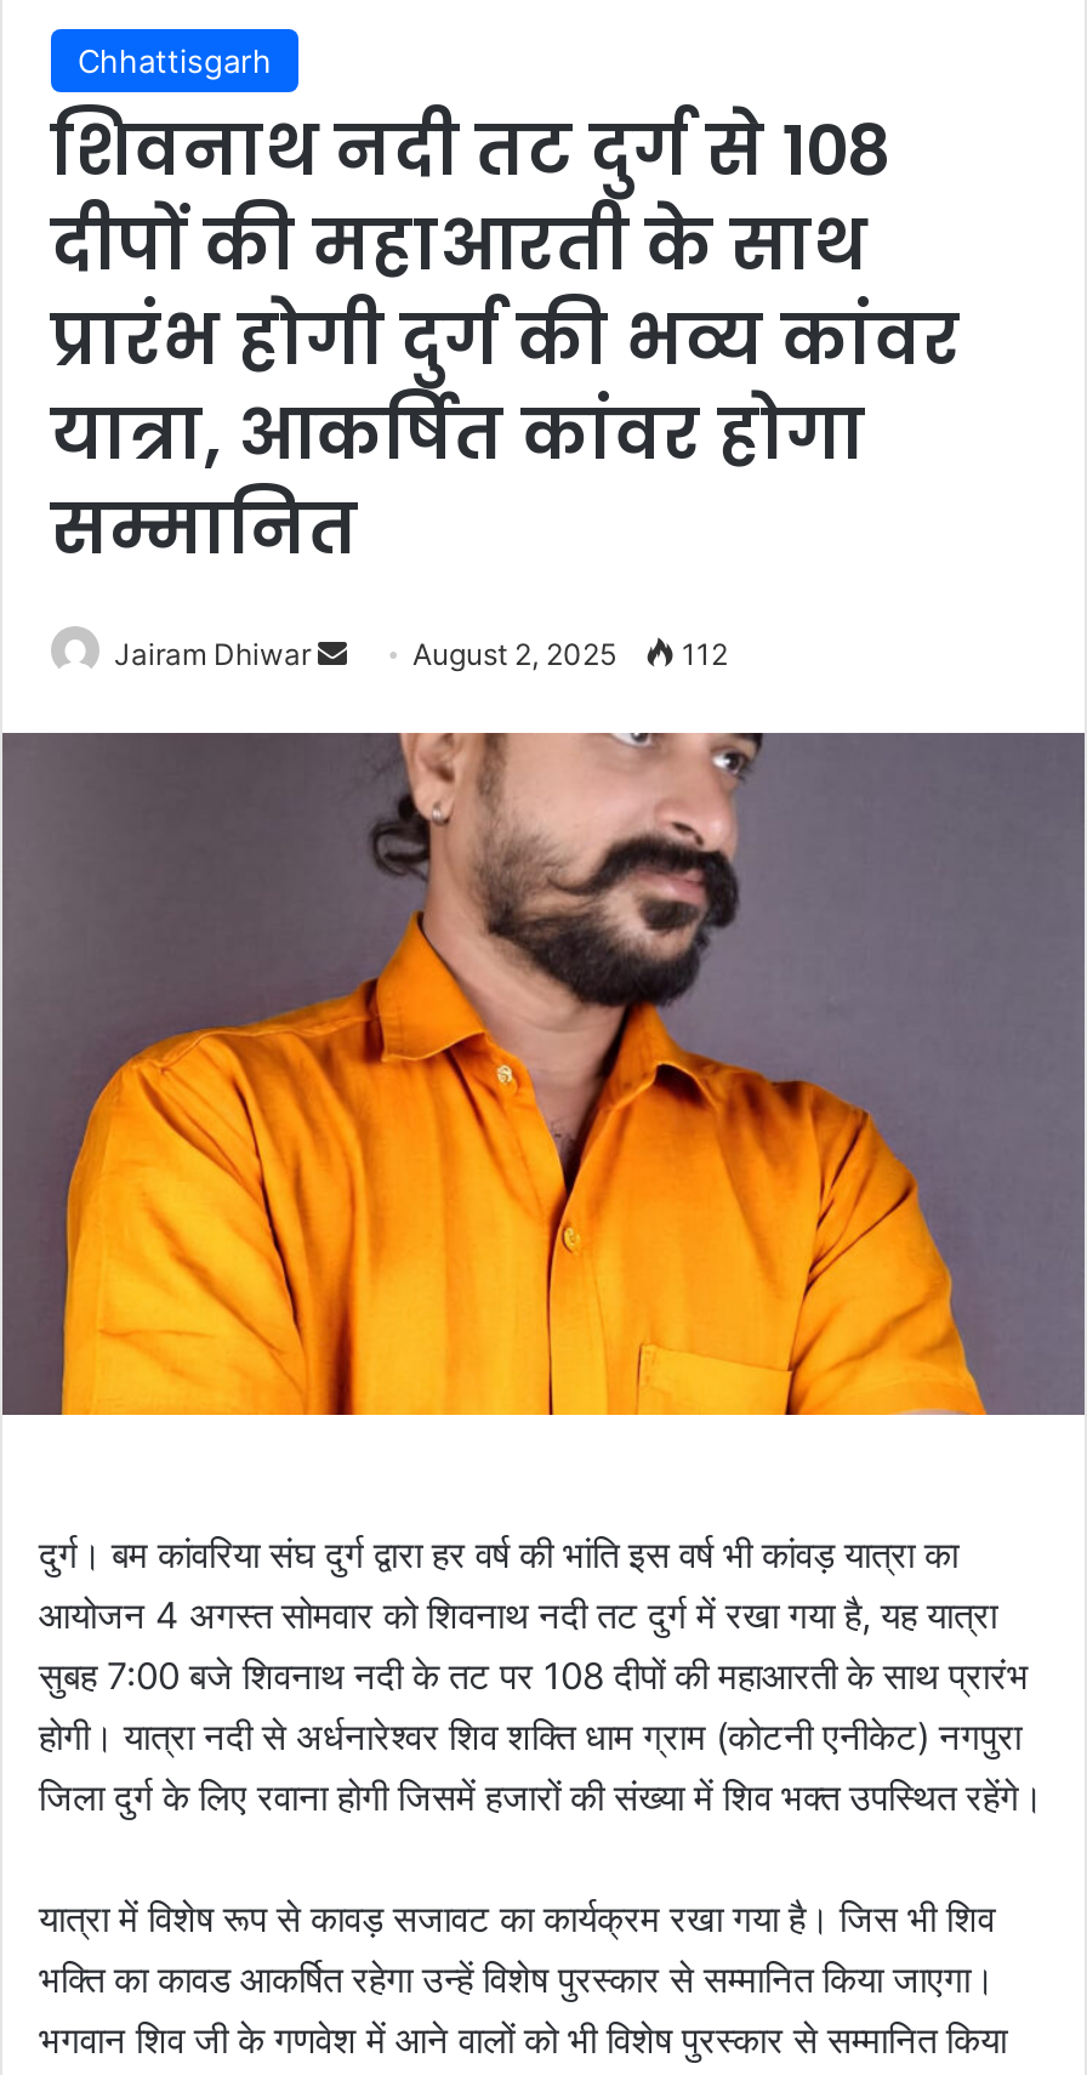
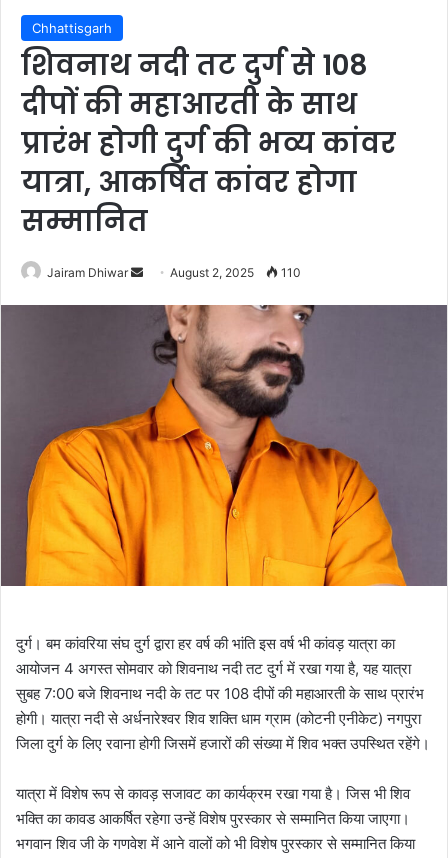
- 112
+ 110
